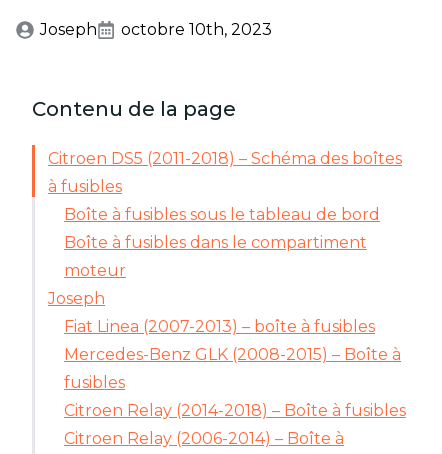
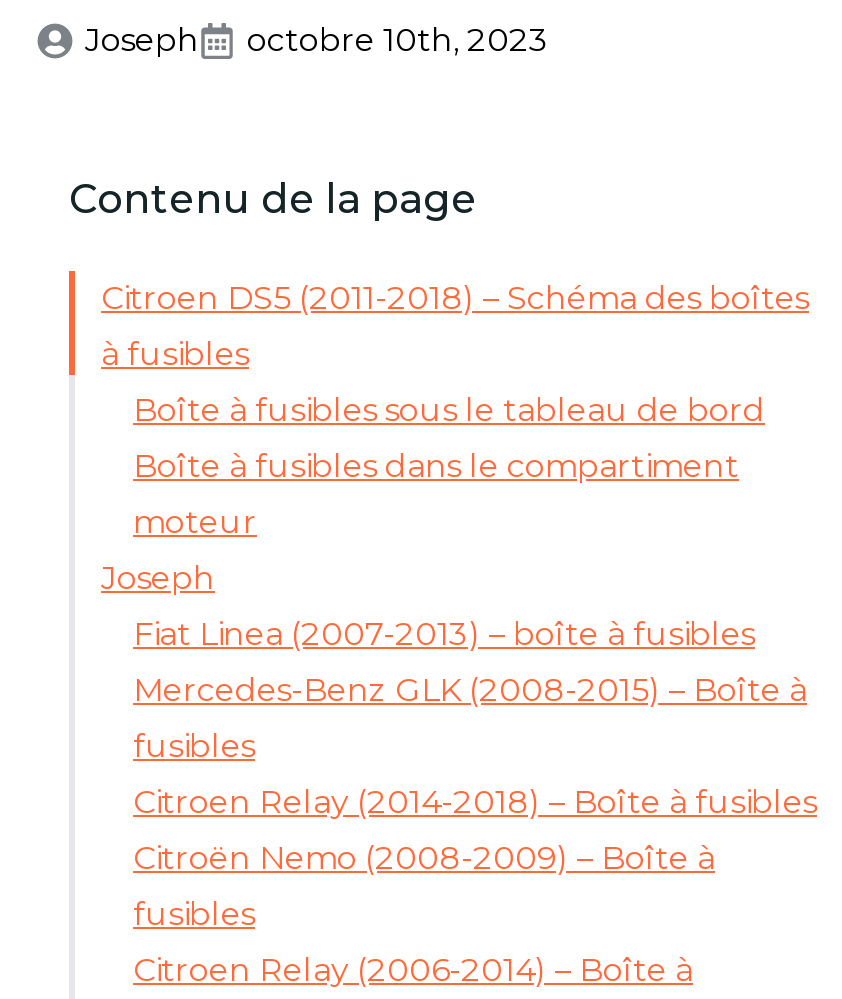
+ Citroën Nemo (2008-2009) – Boîte à
+ fusibles
